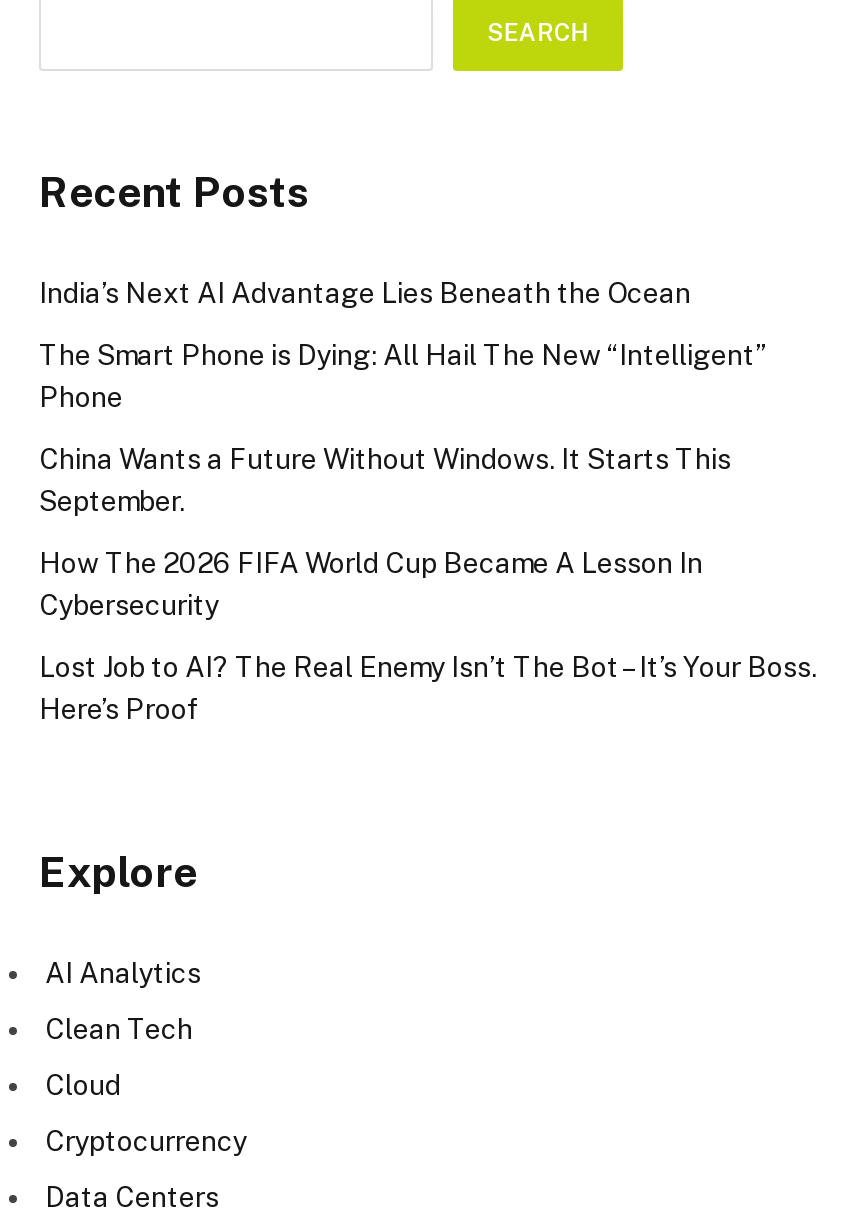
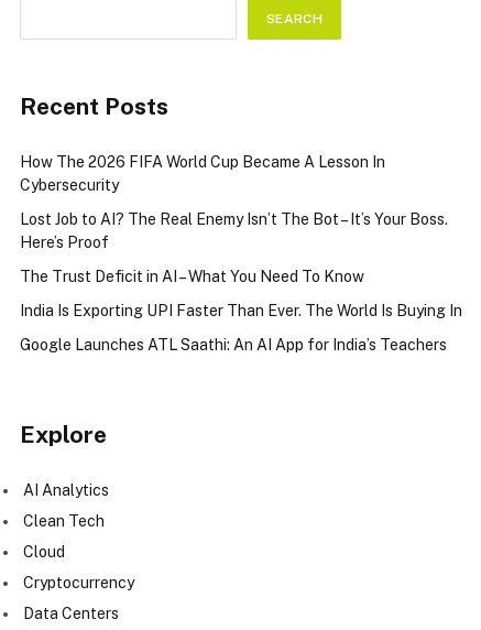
- India’s Next AI Advantage Lies Beneath the Ocean
- The Smart Phone is Dying: All Hail The New “Intelligent”
- Phone
- China Wants a Future Without Windows. It Starts This
- September.

moved up: How The 2026 FIFA World Cup Became A Lesson In | Cybersecurity | Lost Job to AI? The Real Enemy Isn’t The Bot – It’s Your Boss. | Here’s Proof

+ The Trust Deficit in AI – What You Need To Know
+ India Is Exporting UPI Faster Than Ever. The World Is Buying In
+ Google Launches ATL Saathi: An AI App for India’s Teachers
